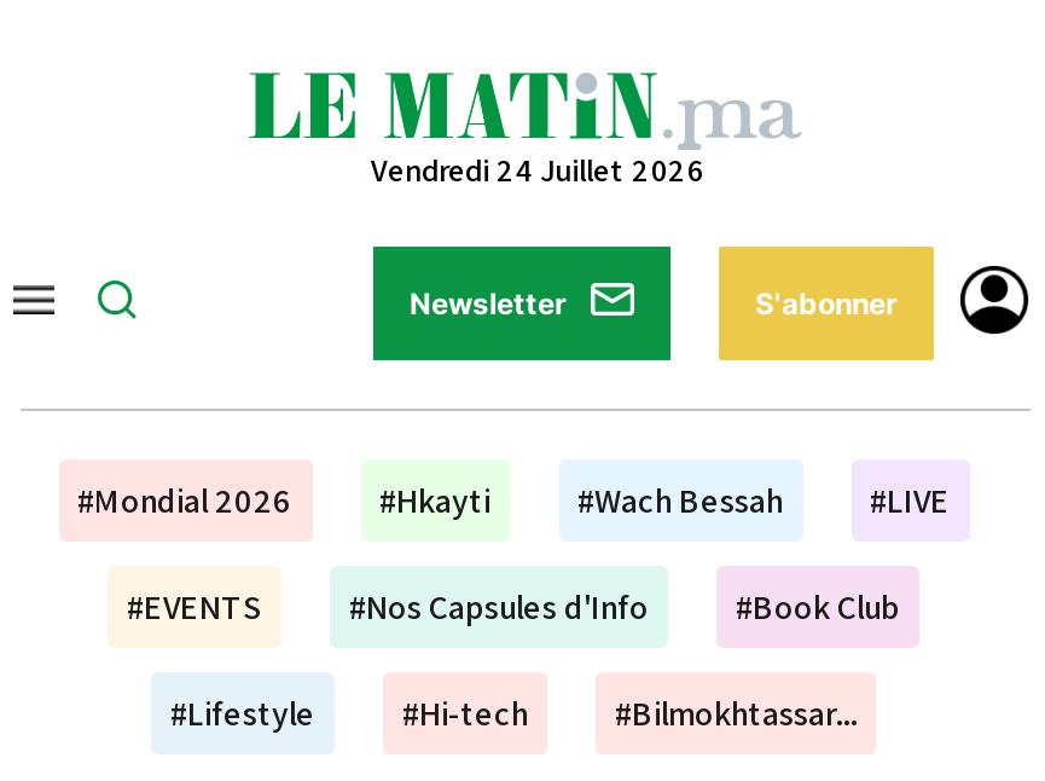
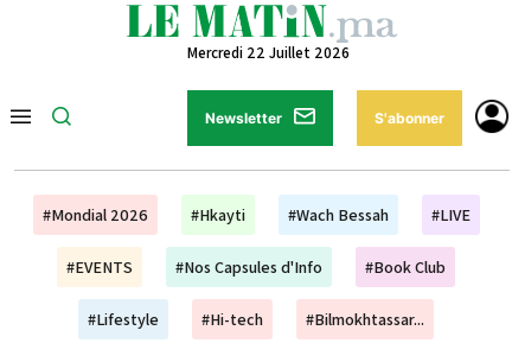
- Vendredi 24 Juillet 2026
+ Mercredi 22 Juillet 2026
